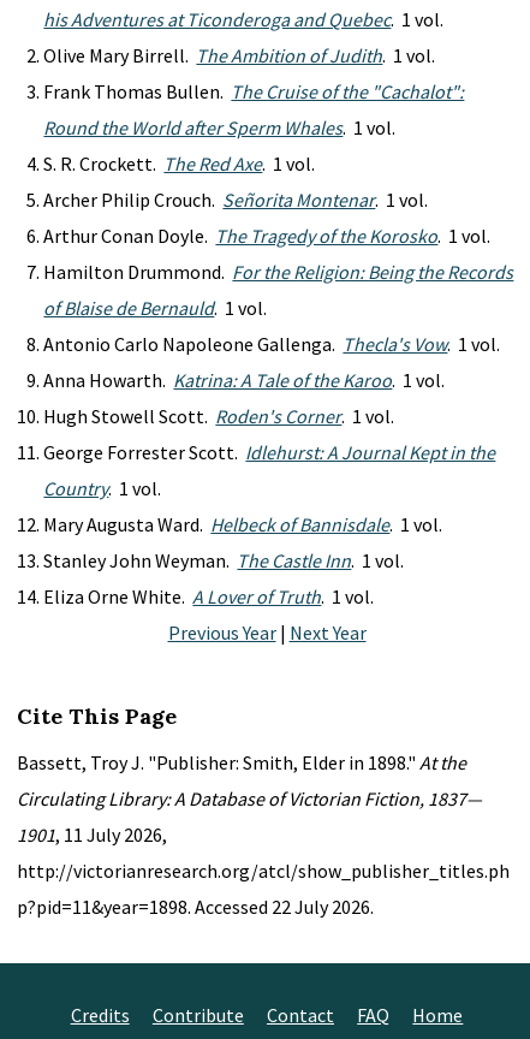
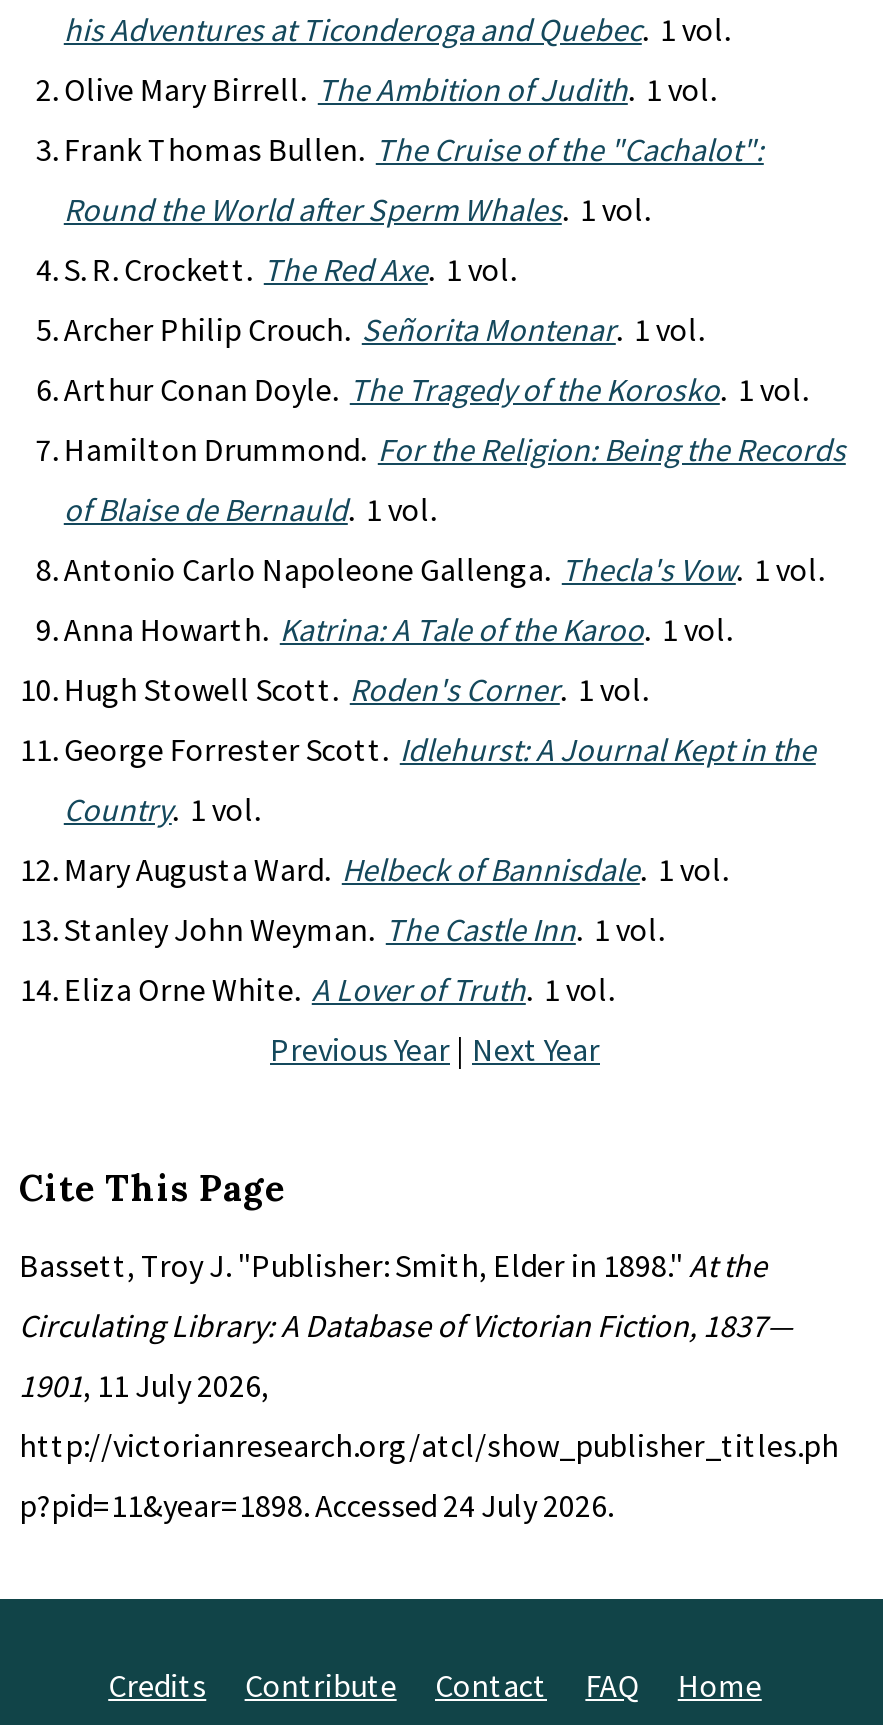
- p?pid=11&year=1898. Accessed 22 July 2026.
+ p?pid=11&year=1898. Accessed 24 July 2026.
